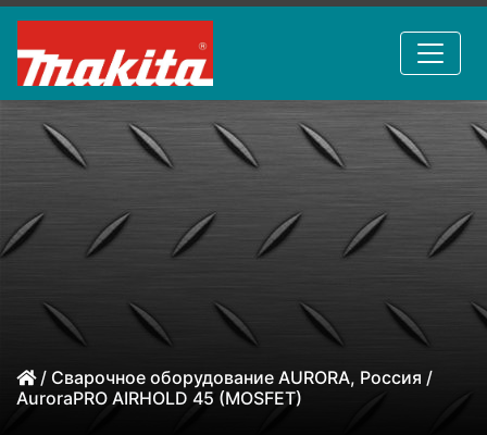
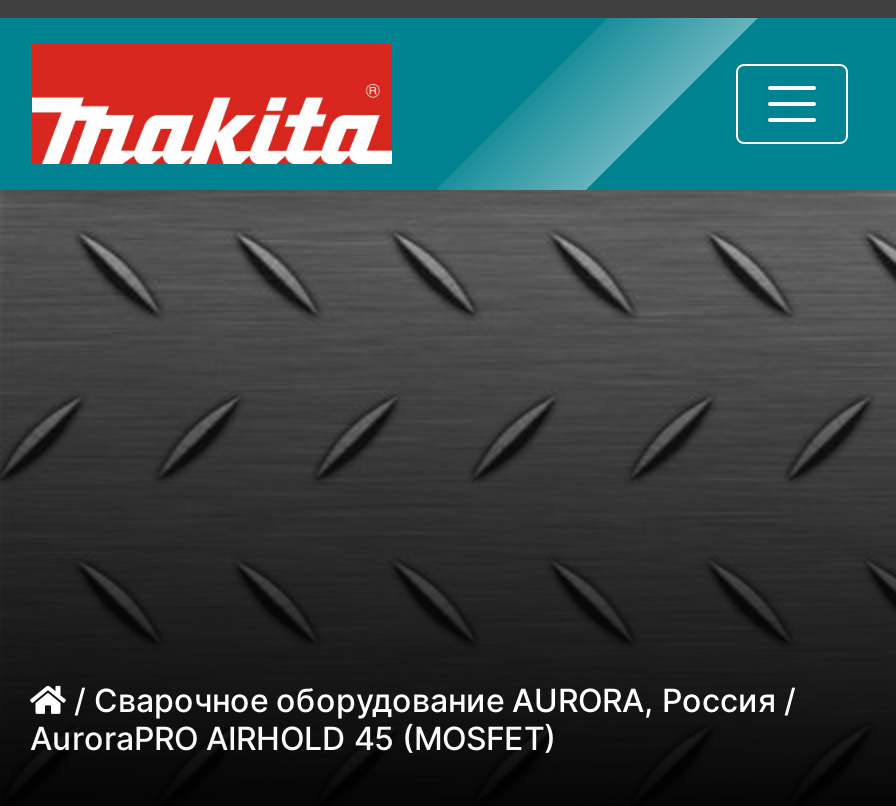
+ [image]
